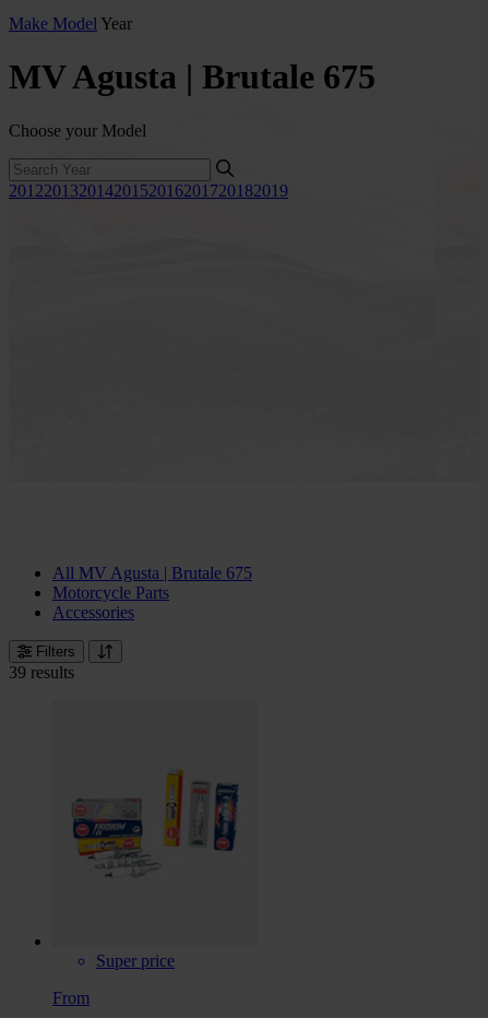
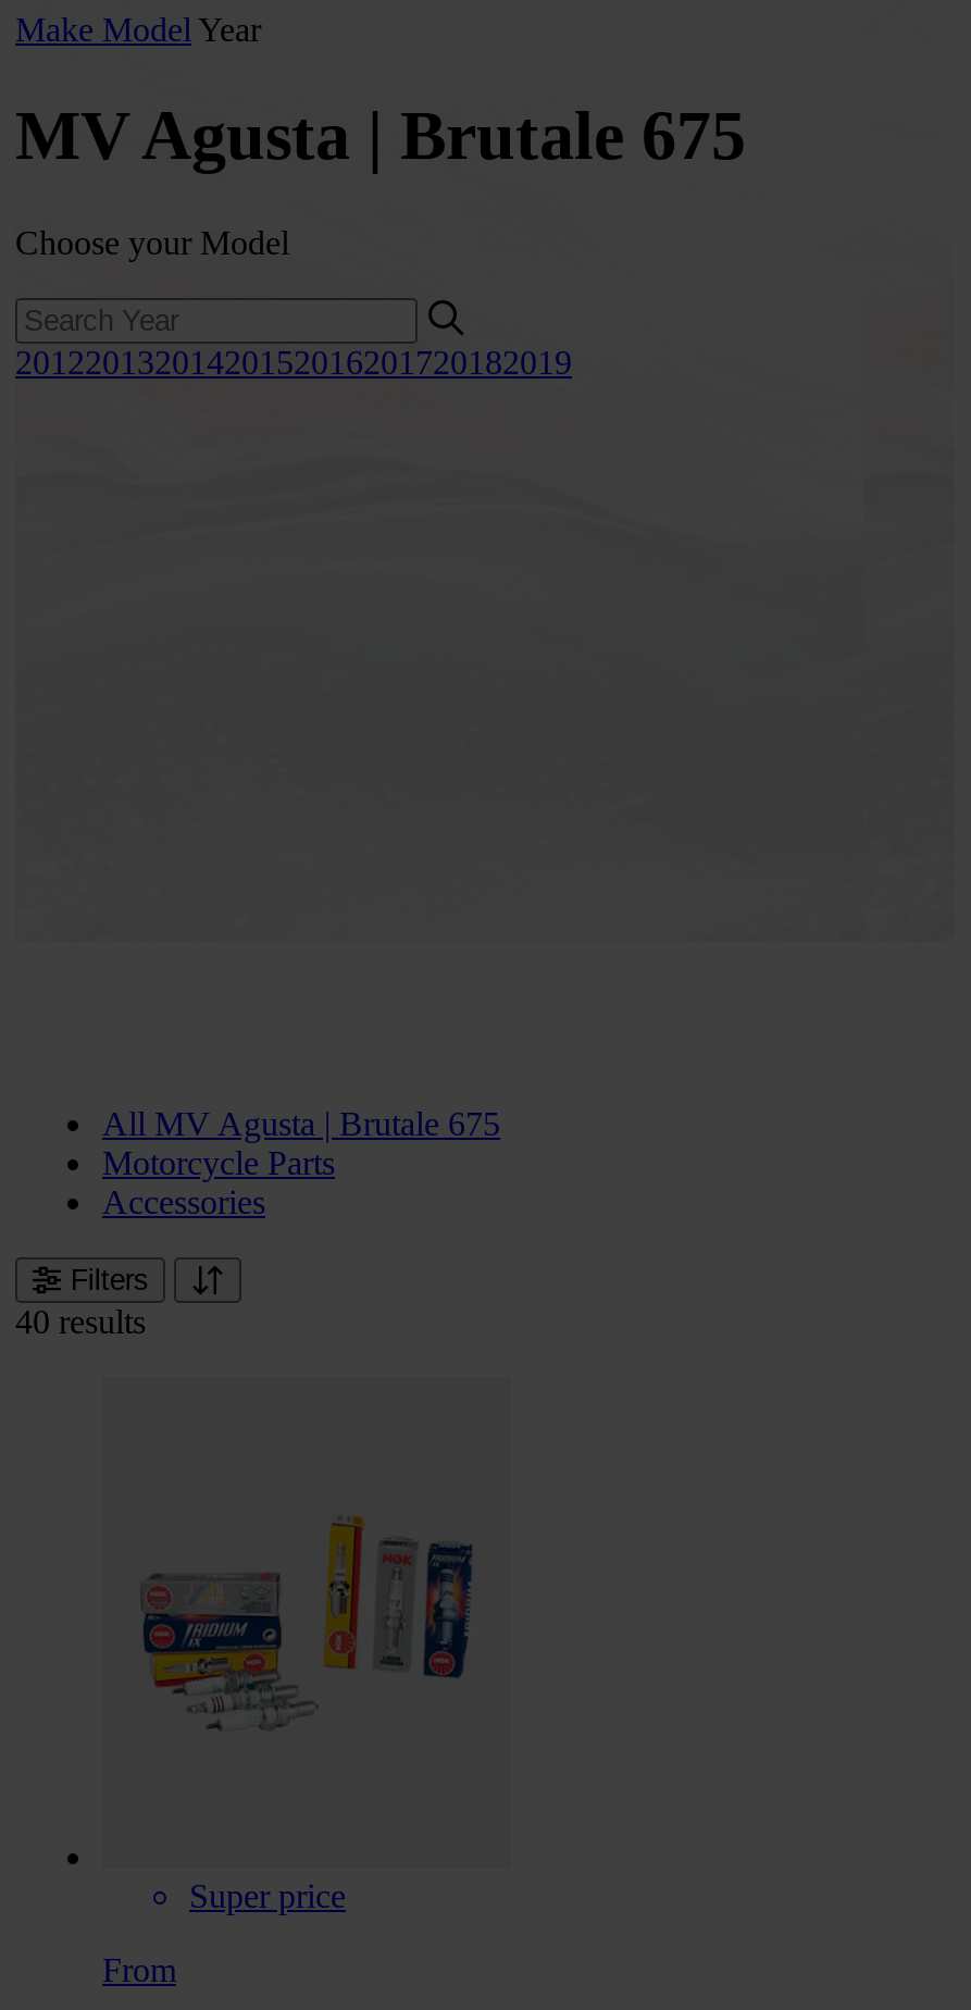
- 39 results
+ 40 results
